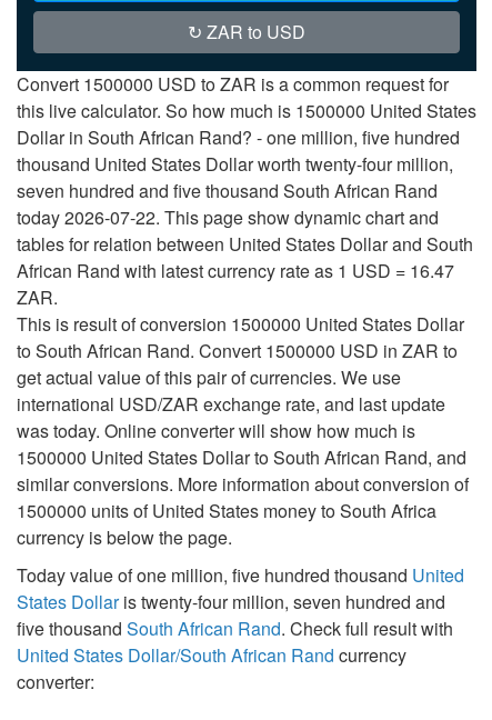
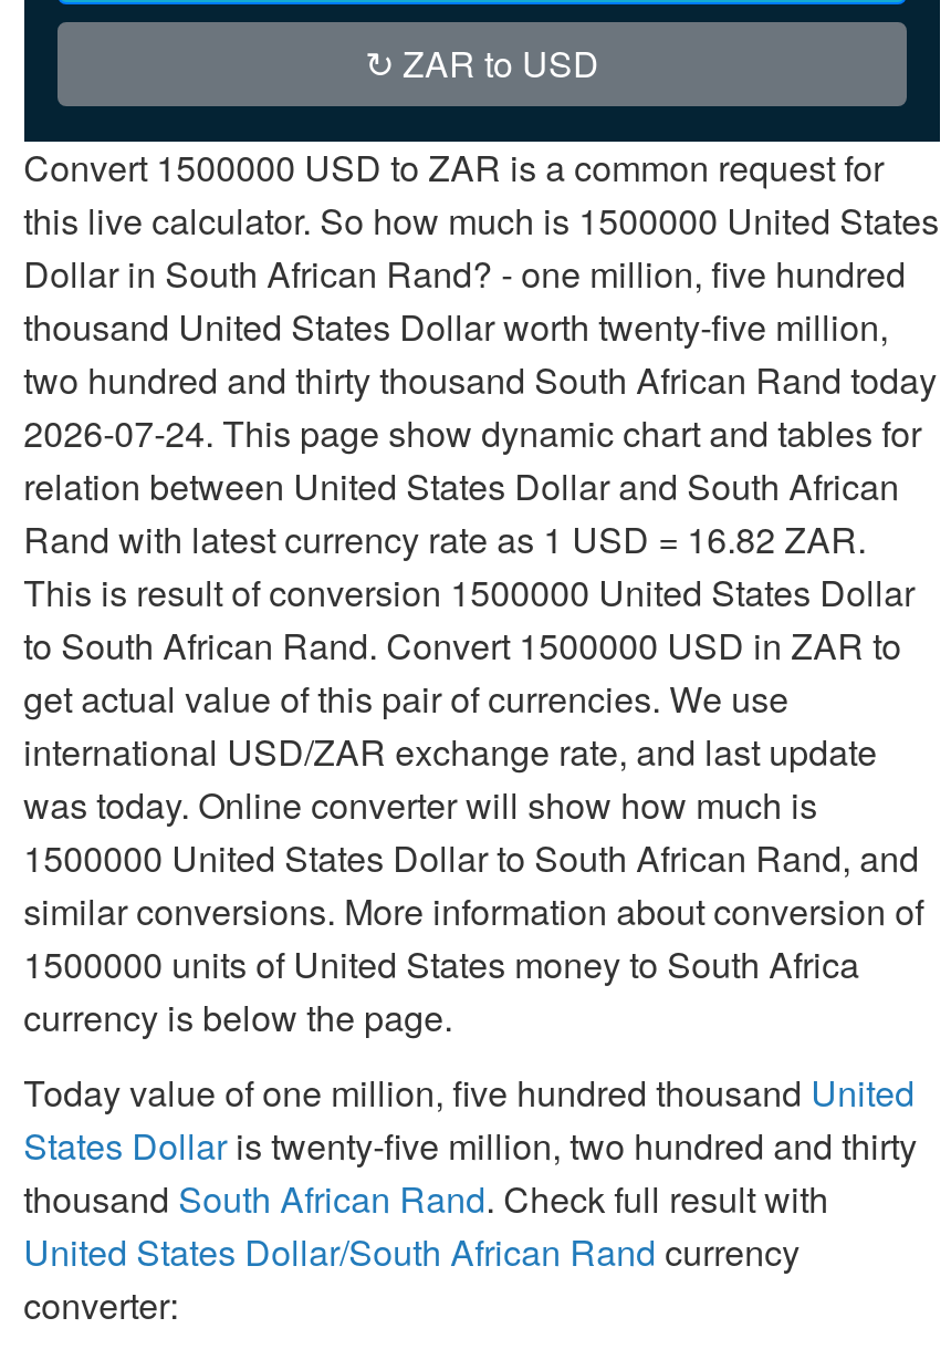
- thousand United States Dollar worth twenty-four million,
- seven hundred and five thousand South African Rand
- today 2026-07-22. This page show dynamic chart and
- tables for relation between United States Dollar and South
- African Rand with latest currency rate as 1 USD = 16.47
- ZAR.
+ thousand United States Dollar worth twenty-five million,
+ two hundred and thirty thousand South African Rand today
+ 2026-07-24. This page show dynamic chart and tables for
+ relation between United States Dollar and South African
+ Rand with latest currency rate as 1 USD = 16.82 ZAR.

- States Dollar is twenty-four million, seven hundred and
- five thousand South African Rand. Check full result with
+ States Dollar is twenty-five million, two hundred and thirty
+ thousand South African Rand. Check full result with
